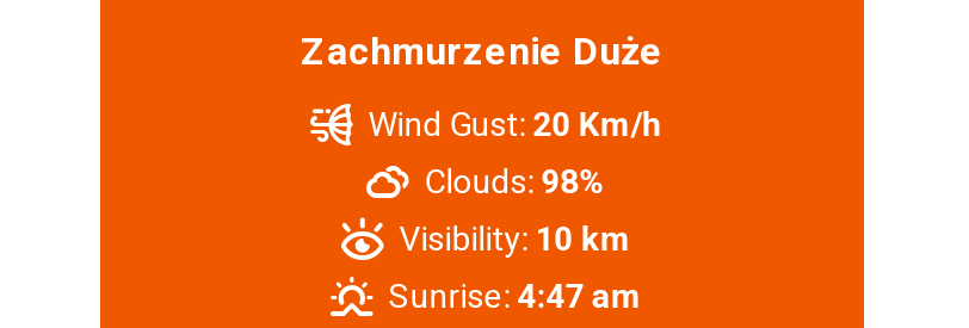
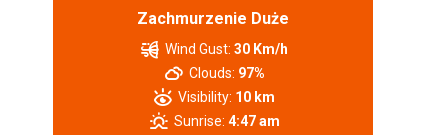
- Wind Gust: 20 Km/h
+ Wind Gust: 30 Km/h

- Clouds: 98%
+ Clouds: 97%
